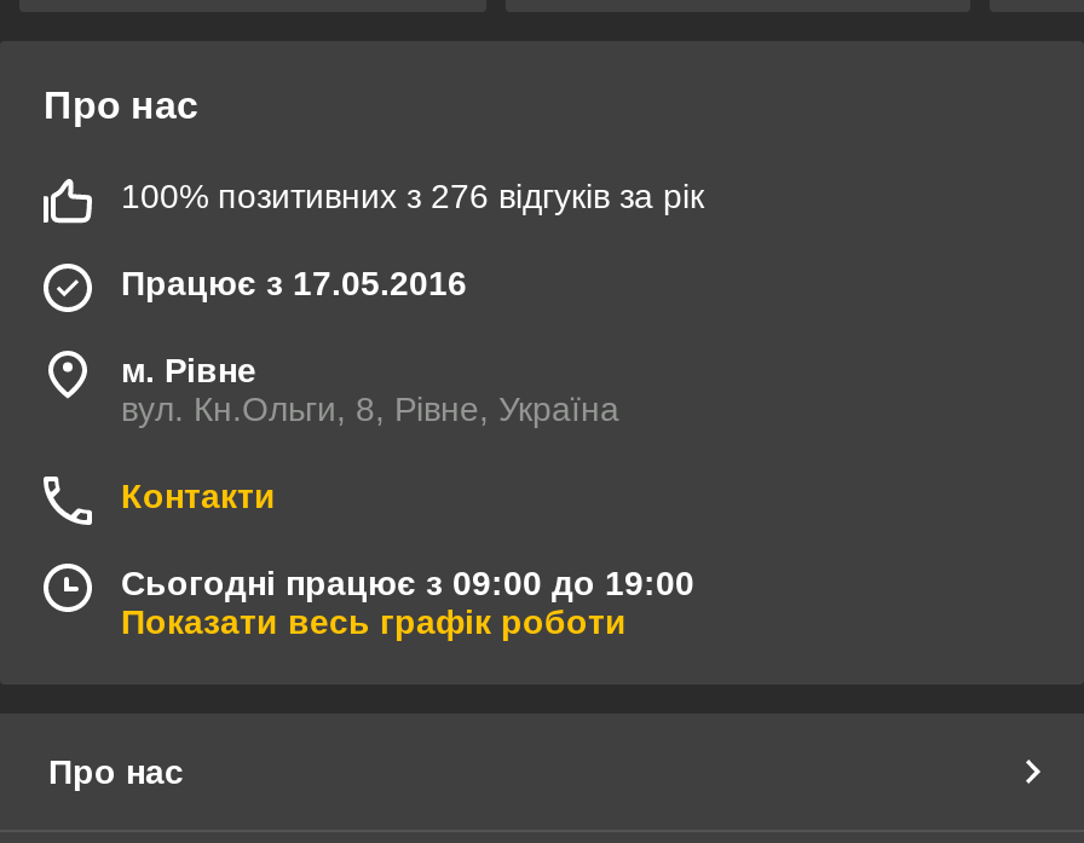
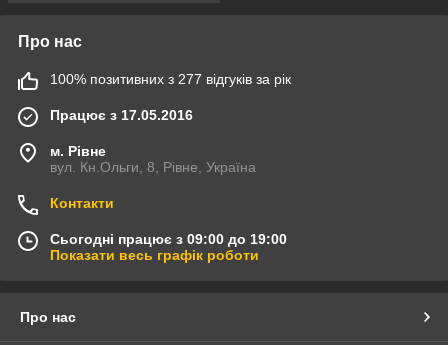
- 100% позитивних з 276 відгуків за рік
+ 100% позитивних з 277 відгуків за рік
